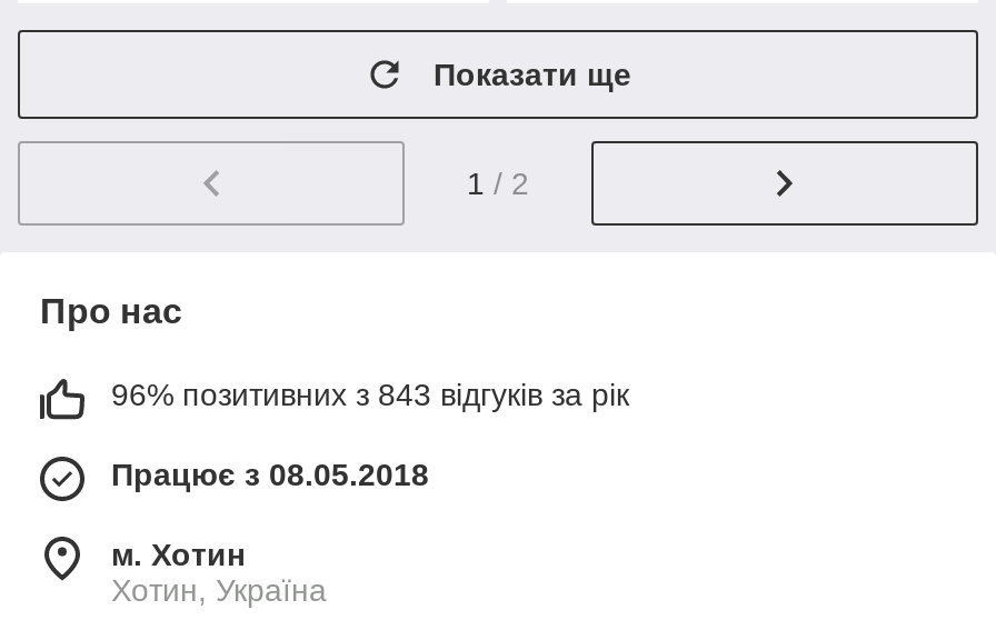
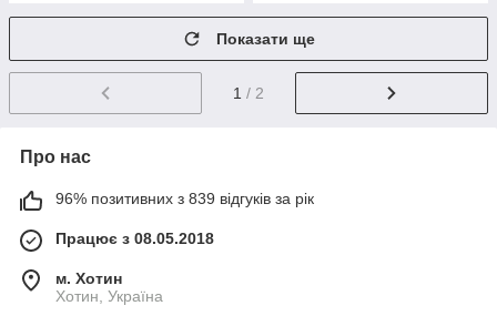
- 96% позитивних з 843 відгуків за рік
+ 96% позитивних з 839 відгуків за рік
